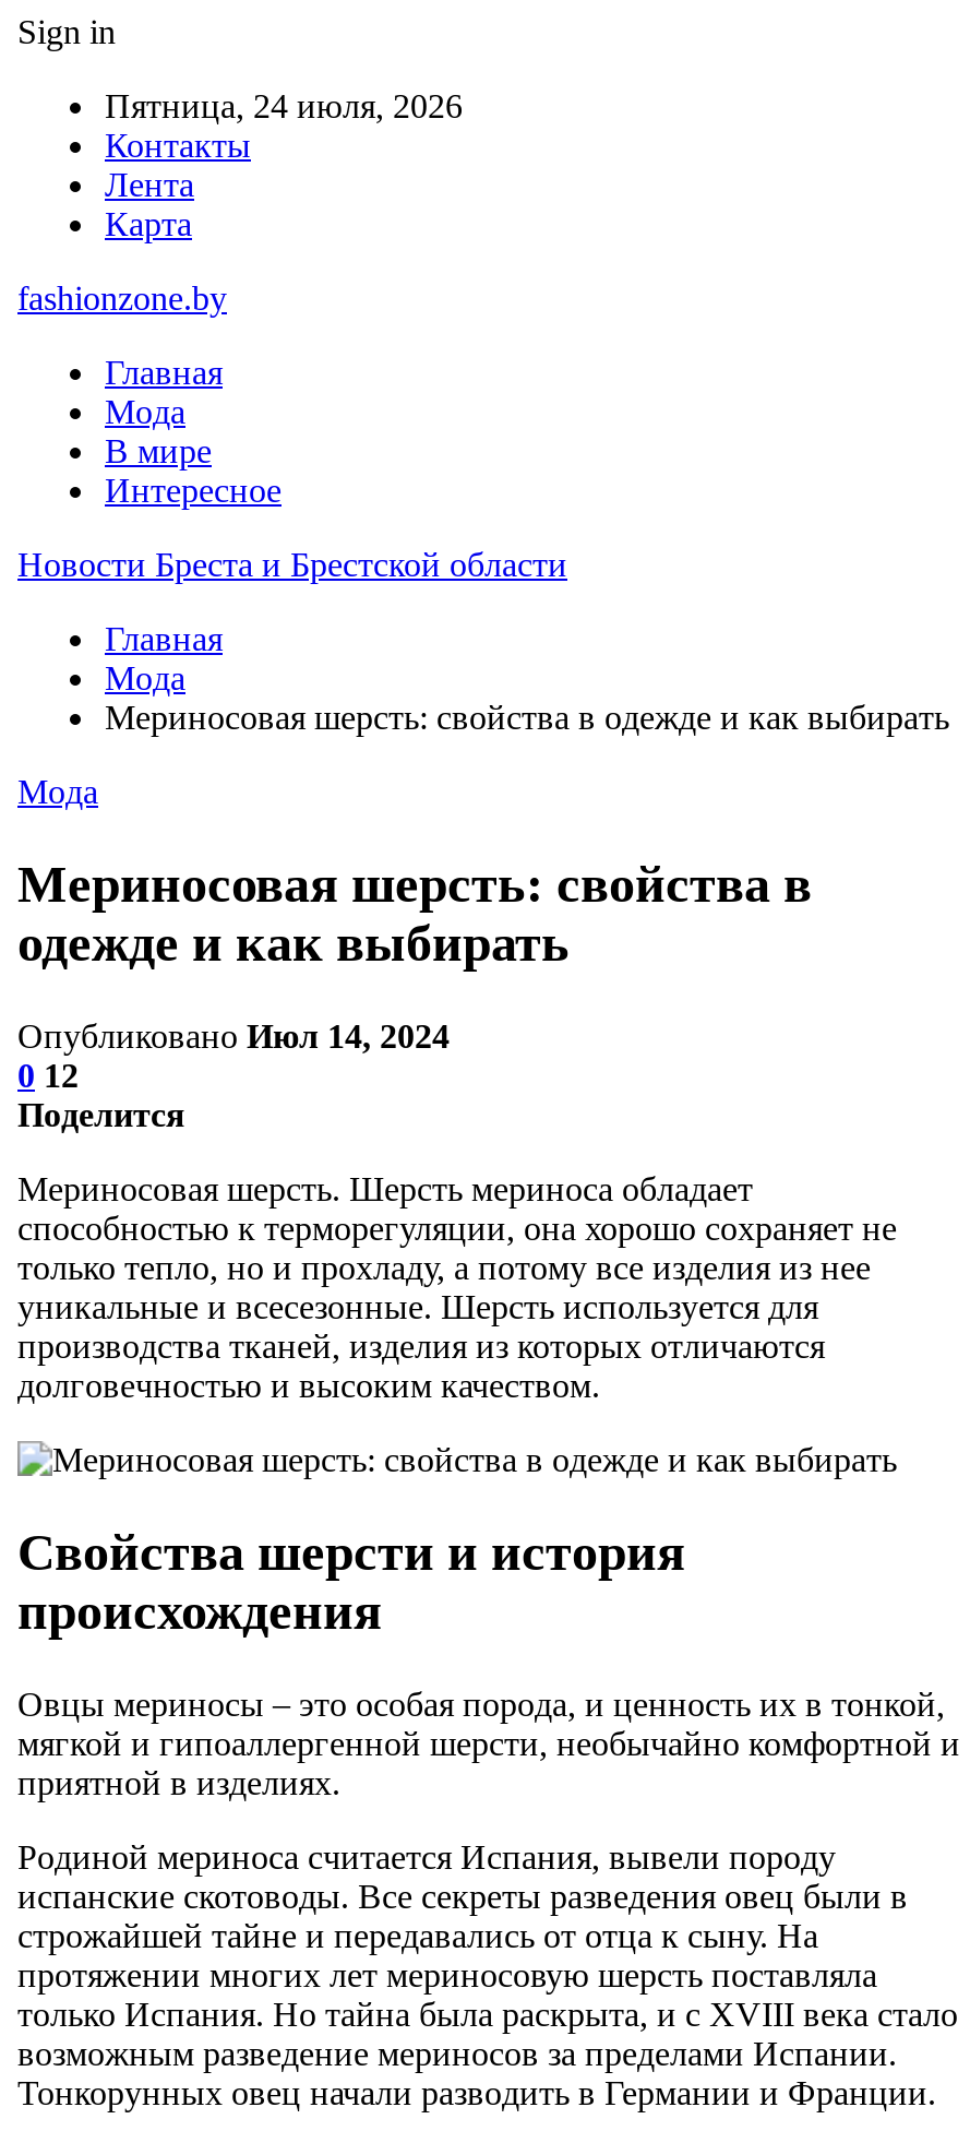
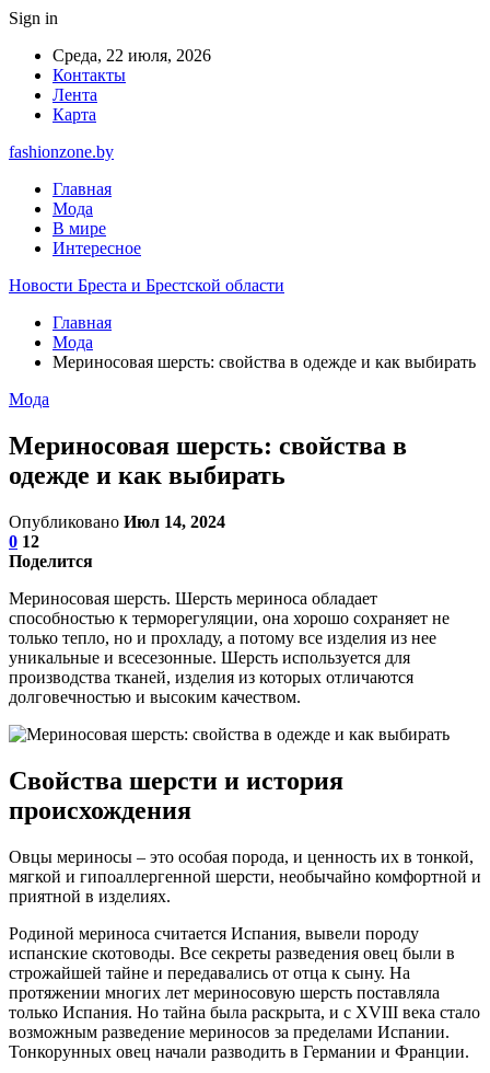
- Пятница, 24 июля, 2026
+ Среда, 22 июля, 2026
